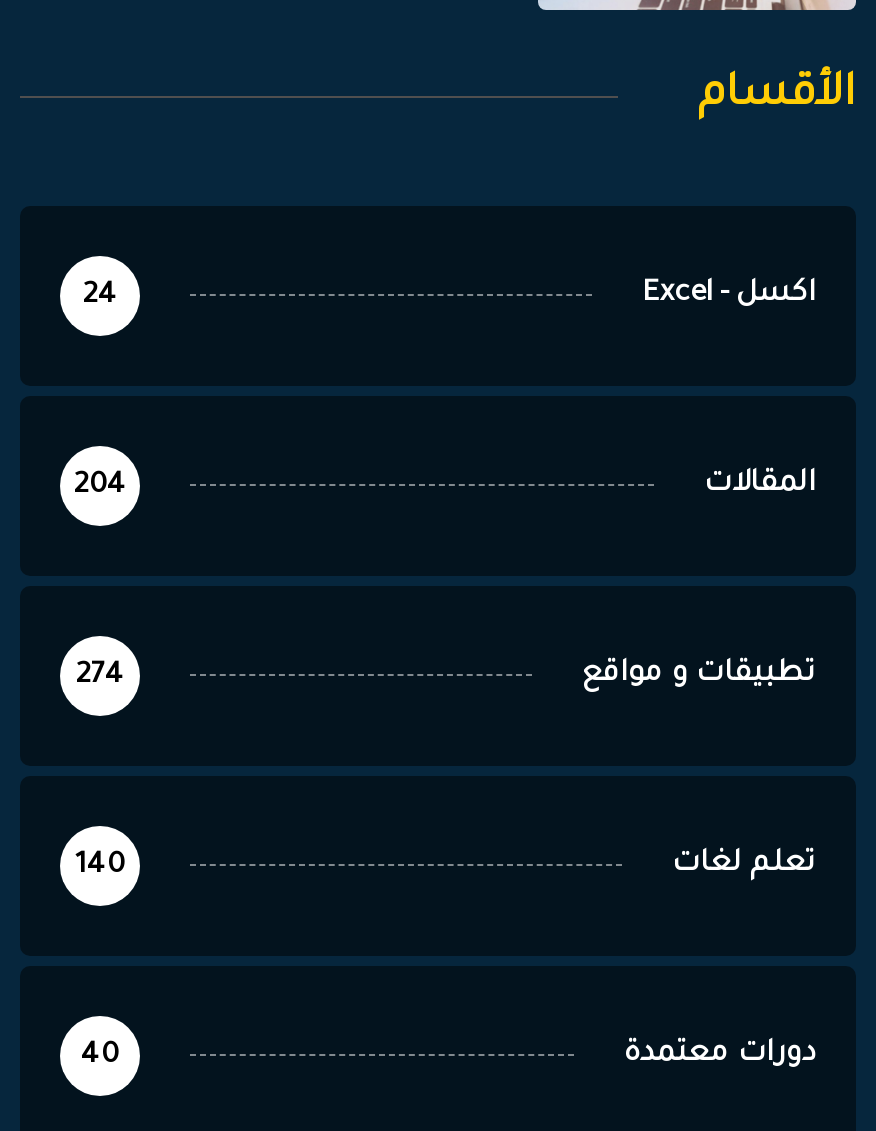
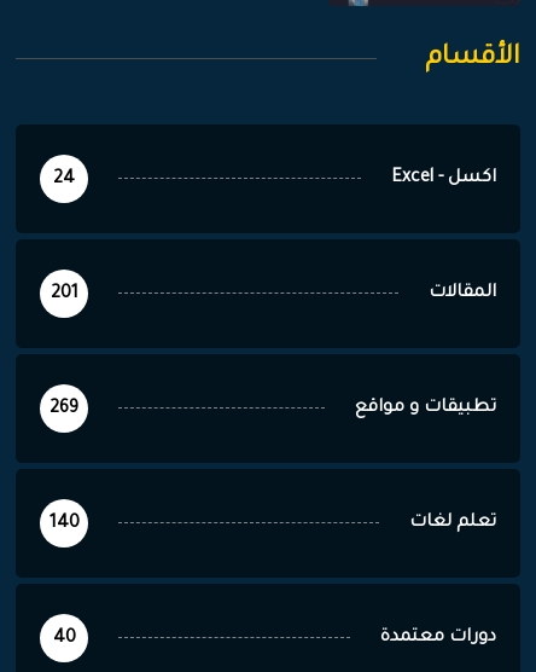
- 204
+ 201

- 274
+ 269
